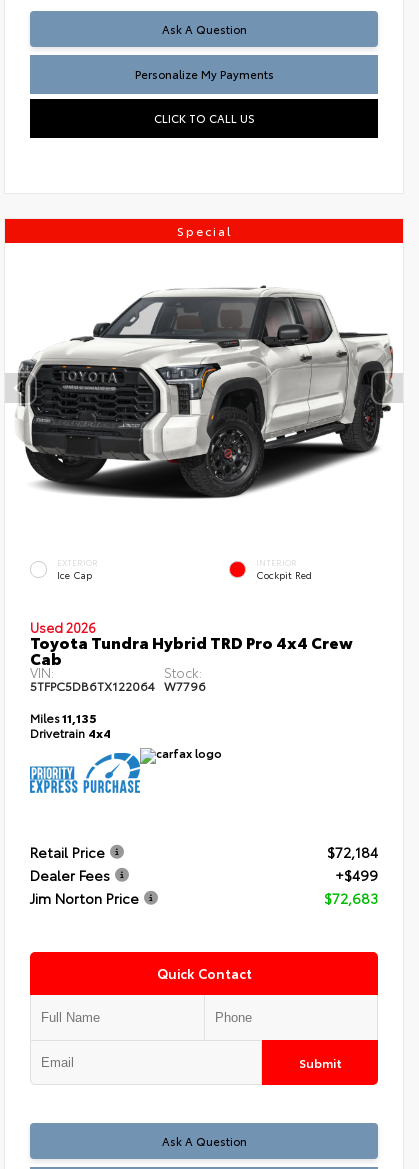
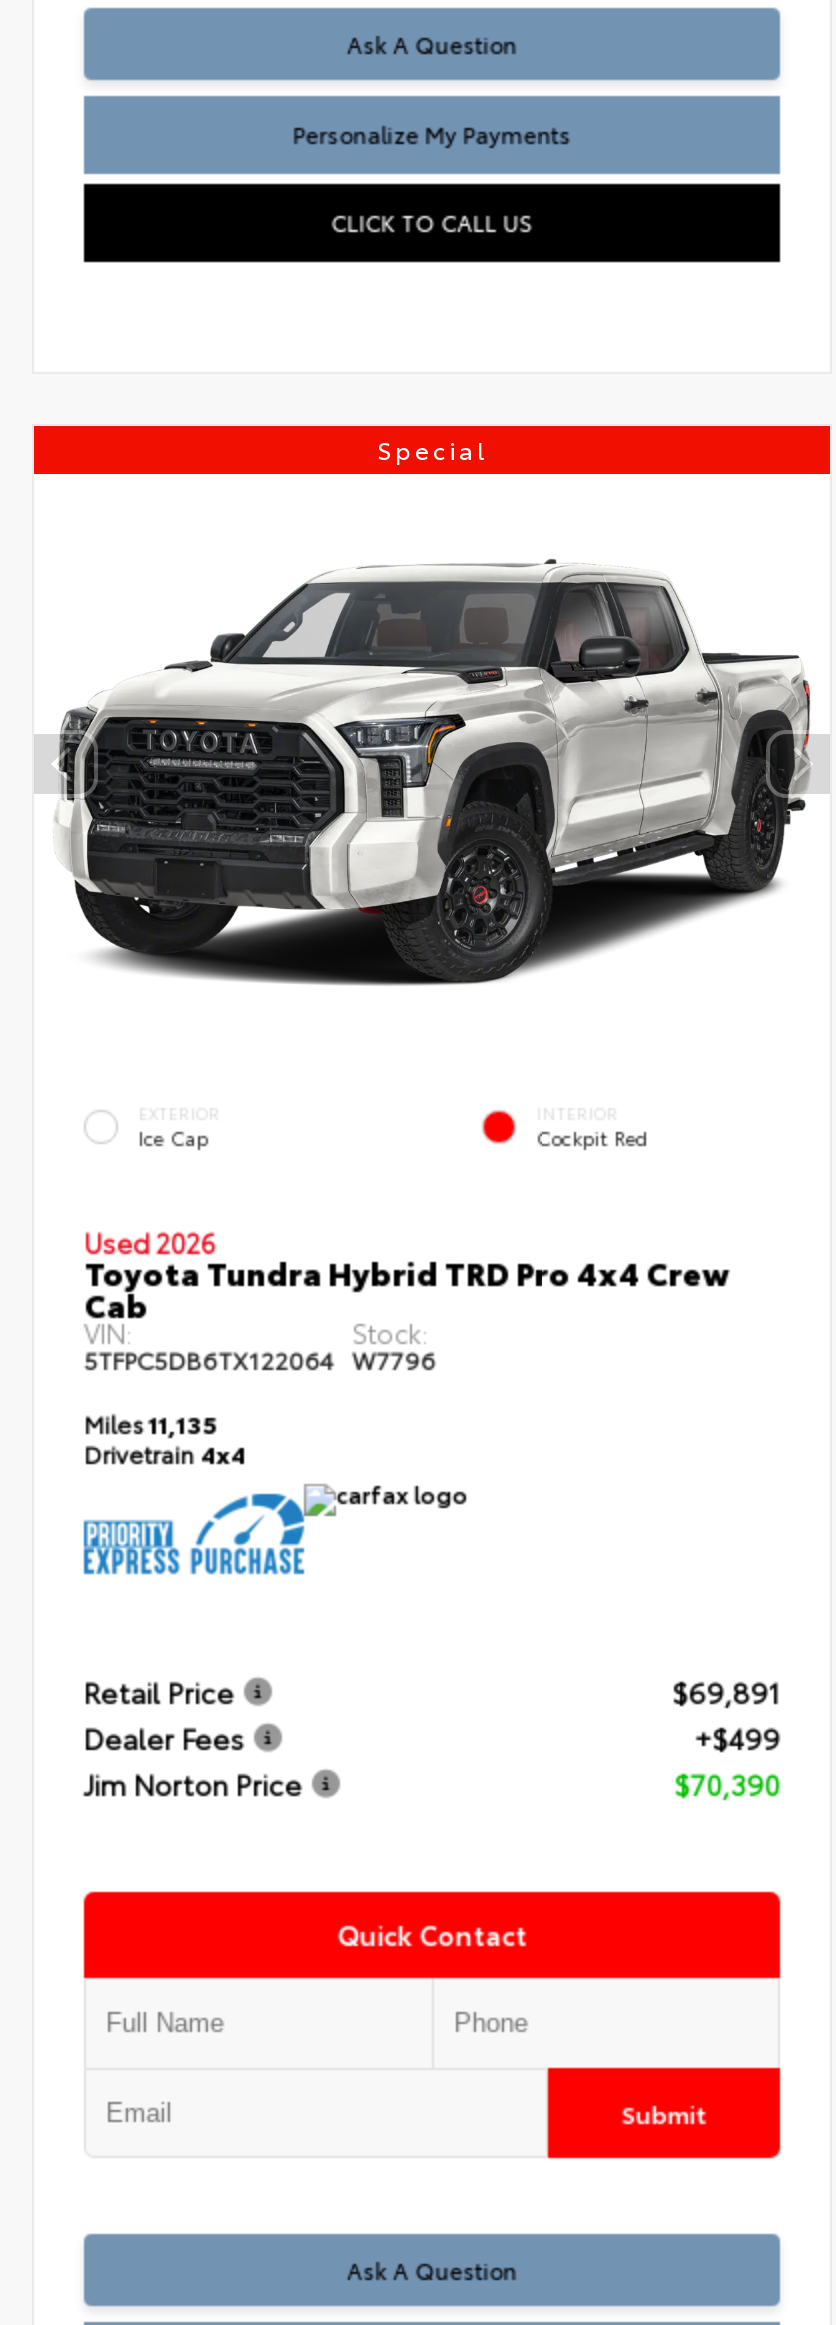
- $72,184
+ $69,891

- $72,683
+ $70,390
